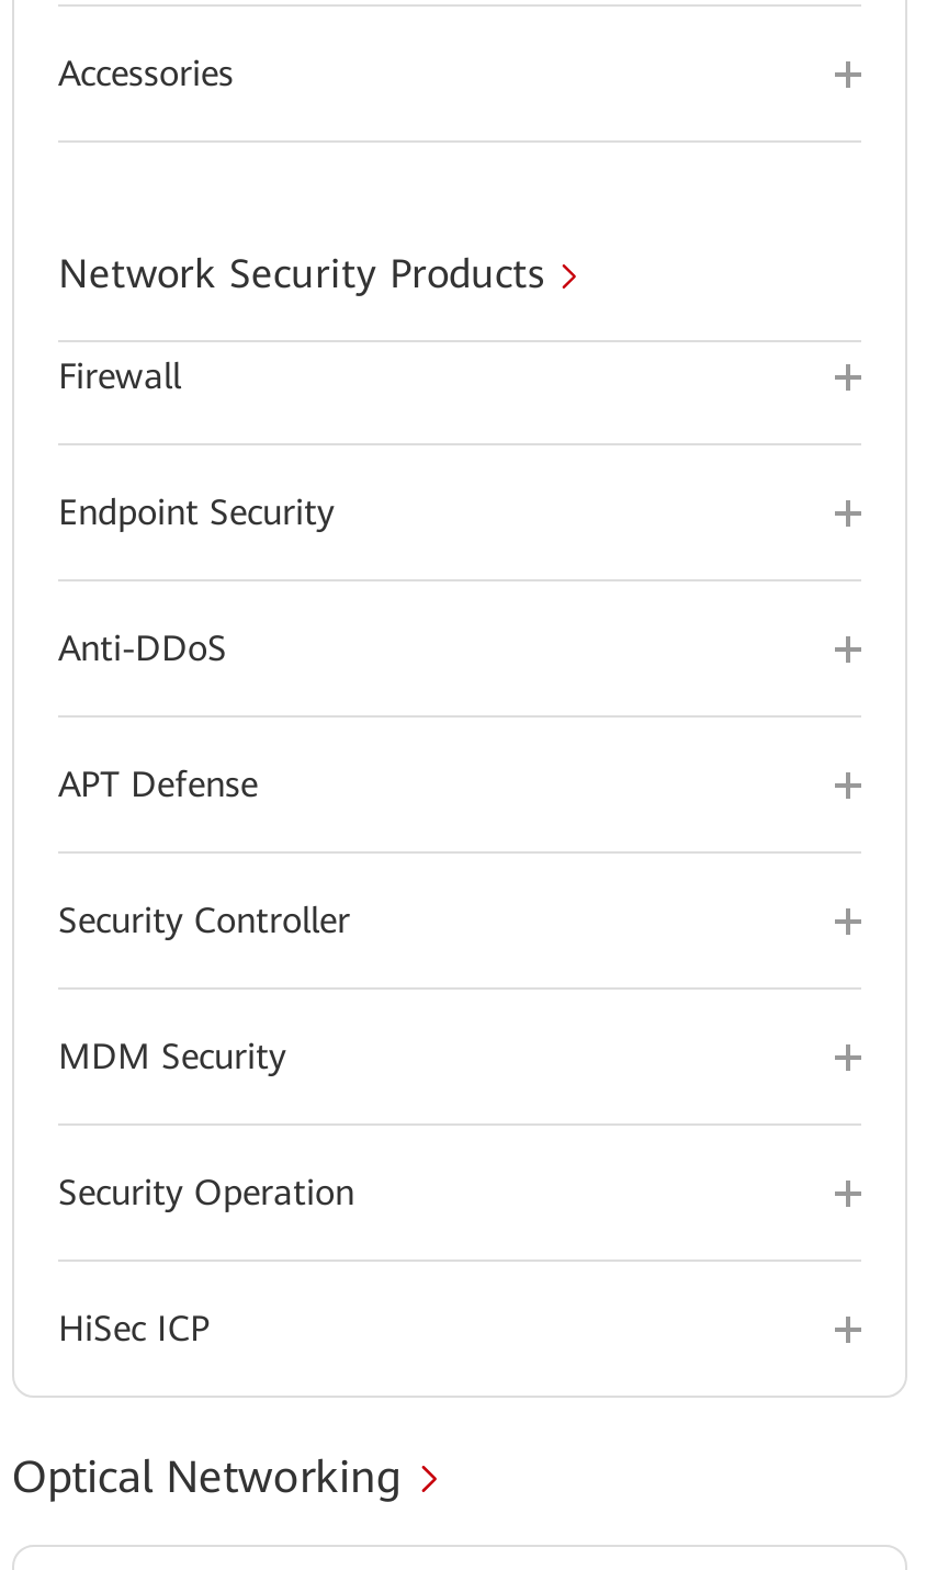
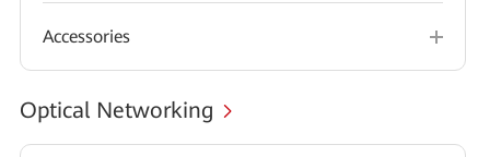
- Network Security Products
- Firewall
- Endpoint Security
- Anti-DDoS
- APT Defense
- Security Controller
- MDM Security
- Security Operation
- HiSec ICP
